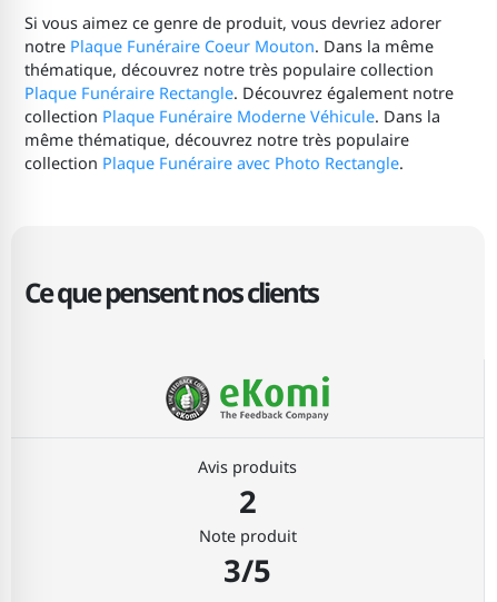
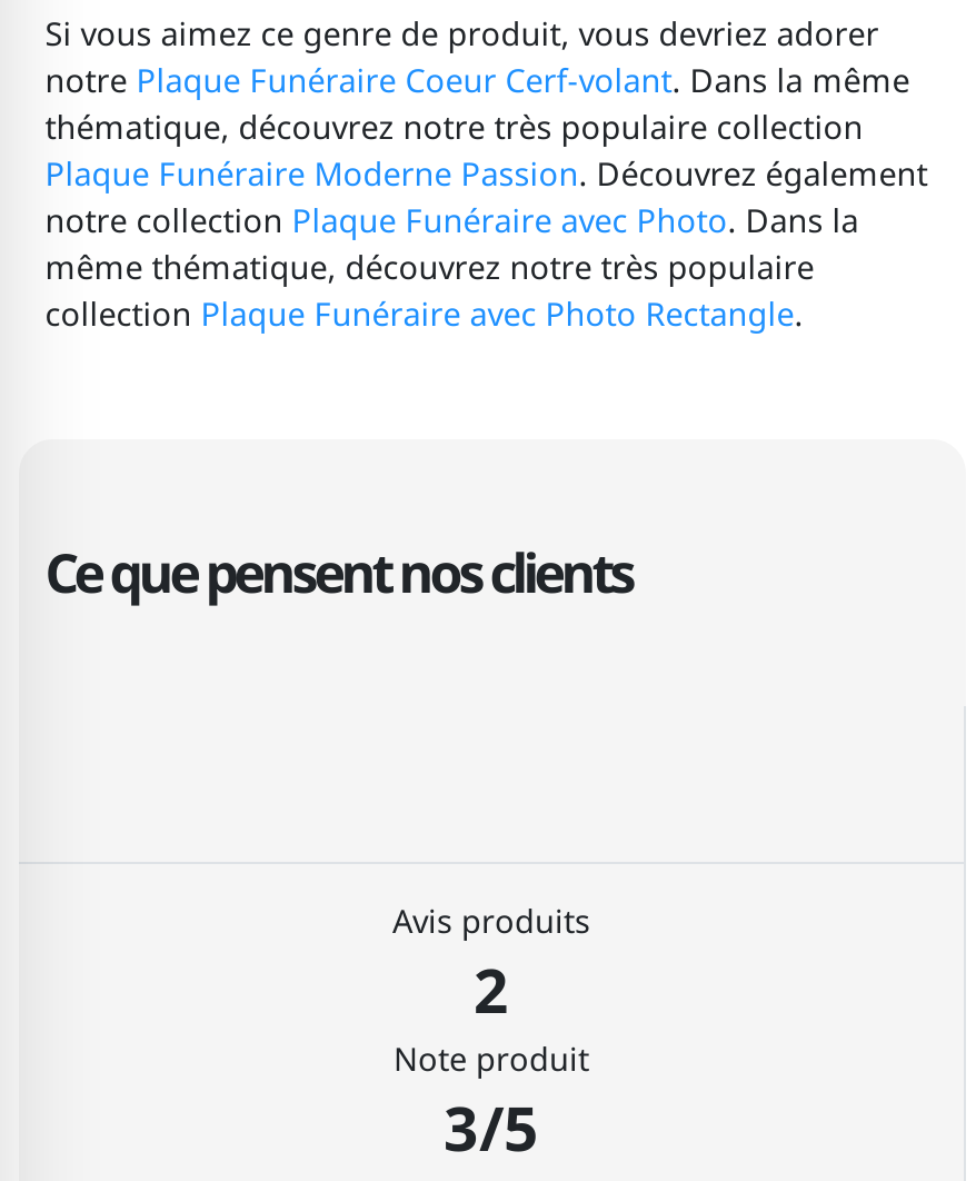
- notre Plaque Funéraire Coeur Mouton. Dans la même
+ notre Plaque Funéraire Coeur Cerf-volant. Dans la même

- Plaque Funéraire Rectangle. Découvrez également notre
- collection Plaque Funéraire Moderne Véhicule. Dans la
+ Plaque Funéraire Moderne Passion. Découvrez également
+ notre collection Plaque Funéraire avec Photo. Dans la

- [image]

- [image]
